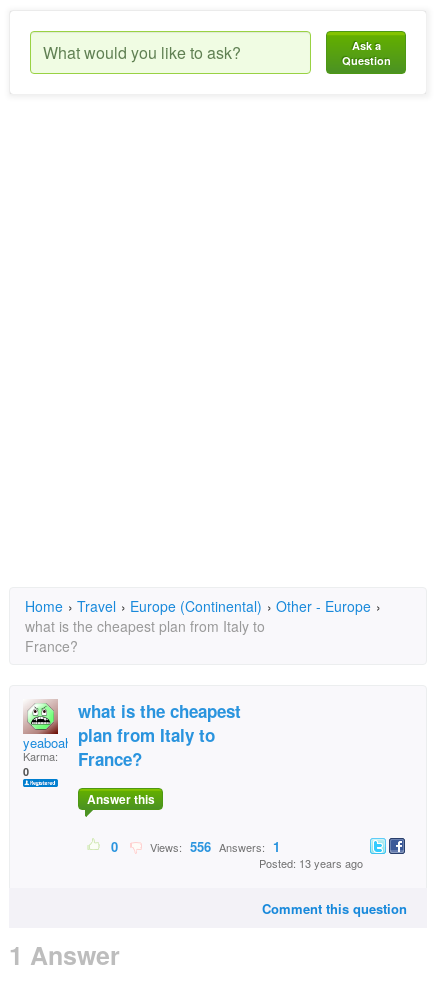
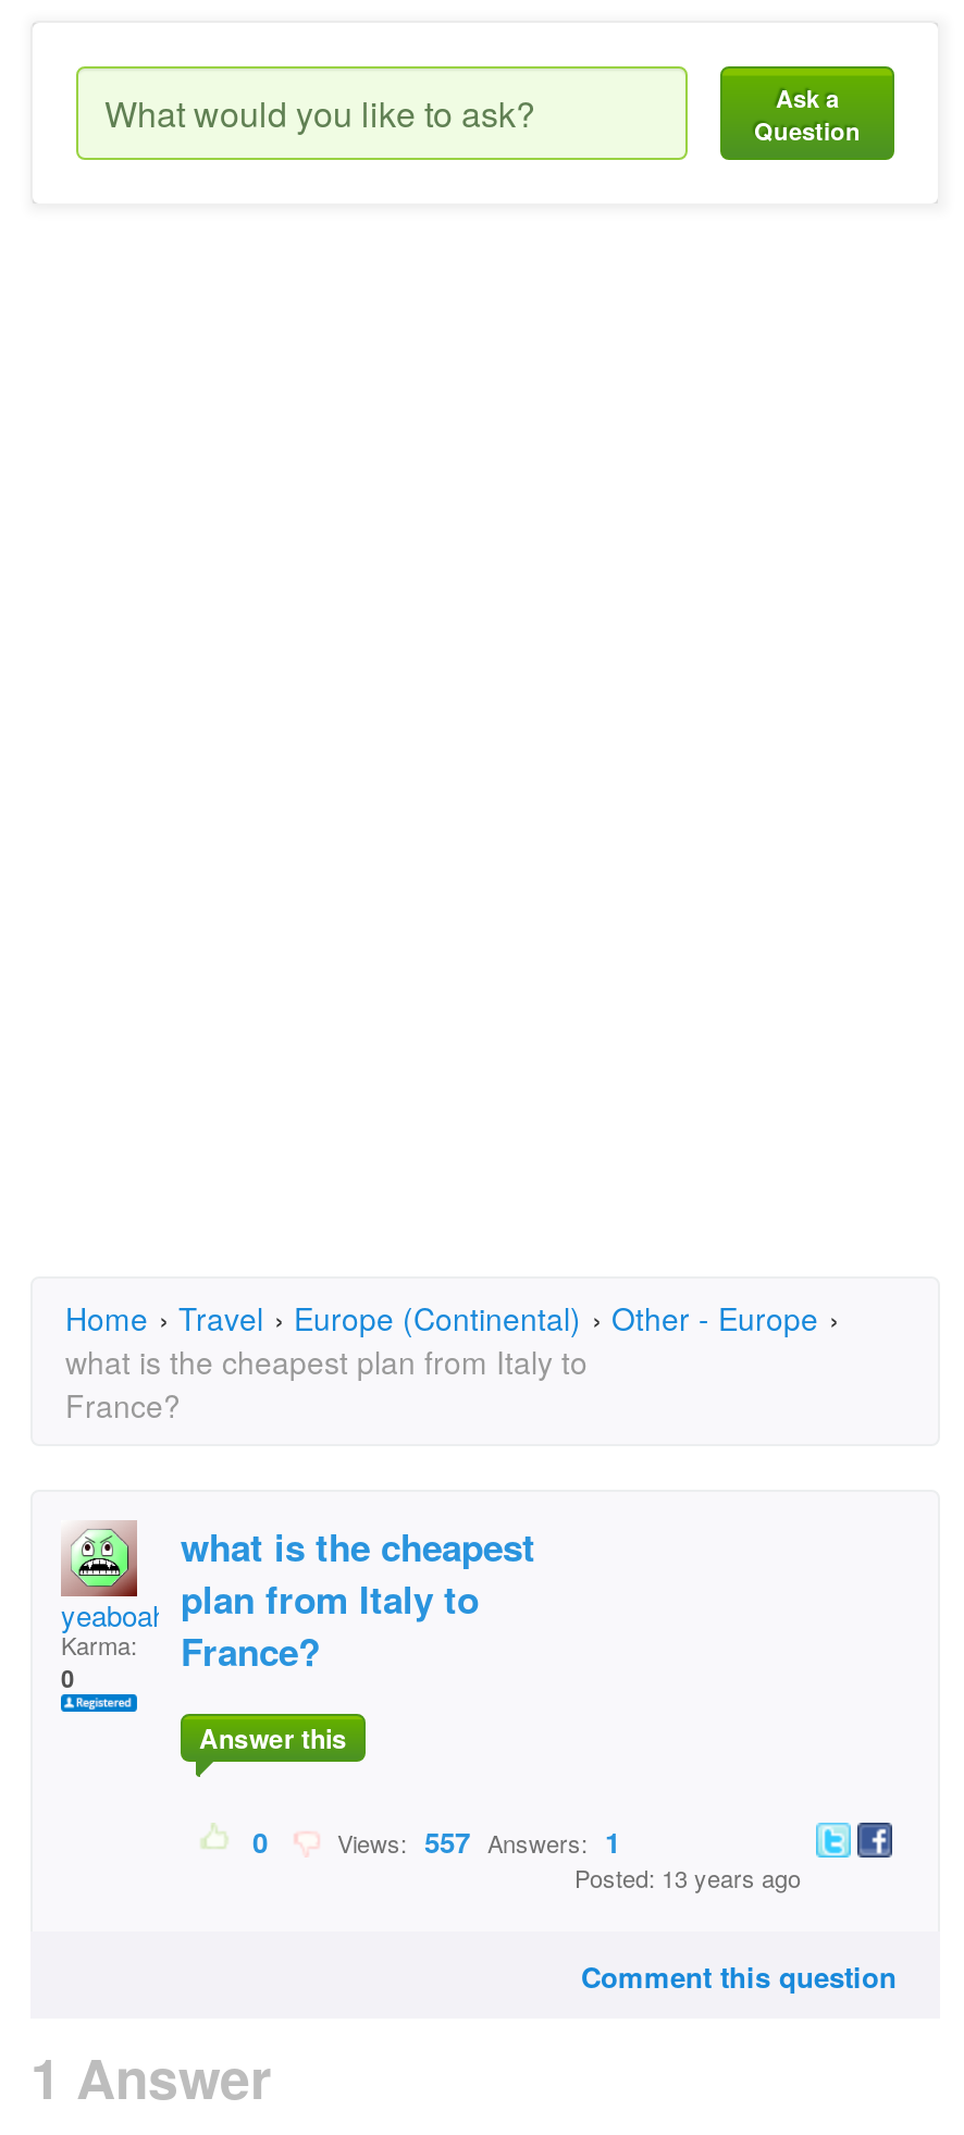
- Views: 556 Answers: 1
+ Views: 557 Answers: 1
